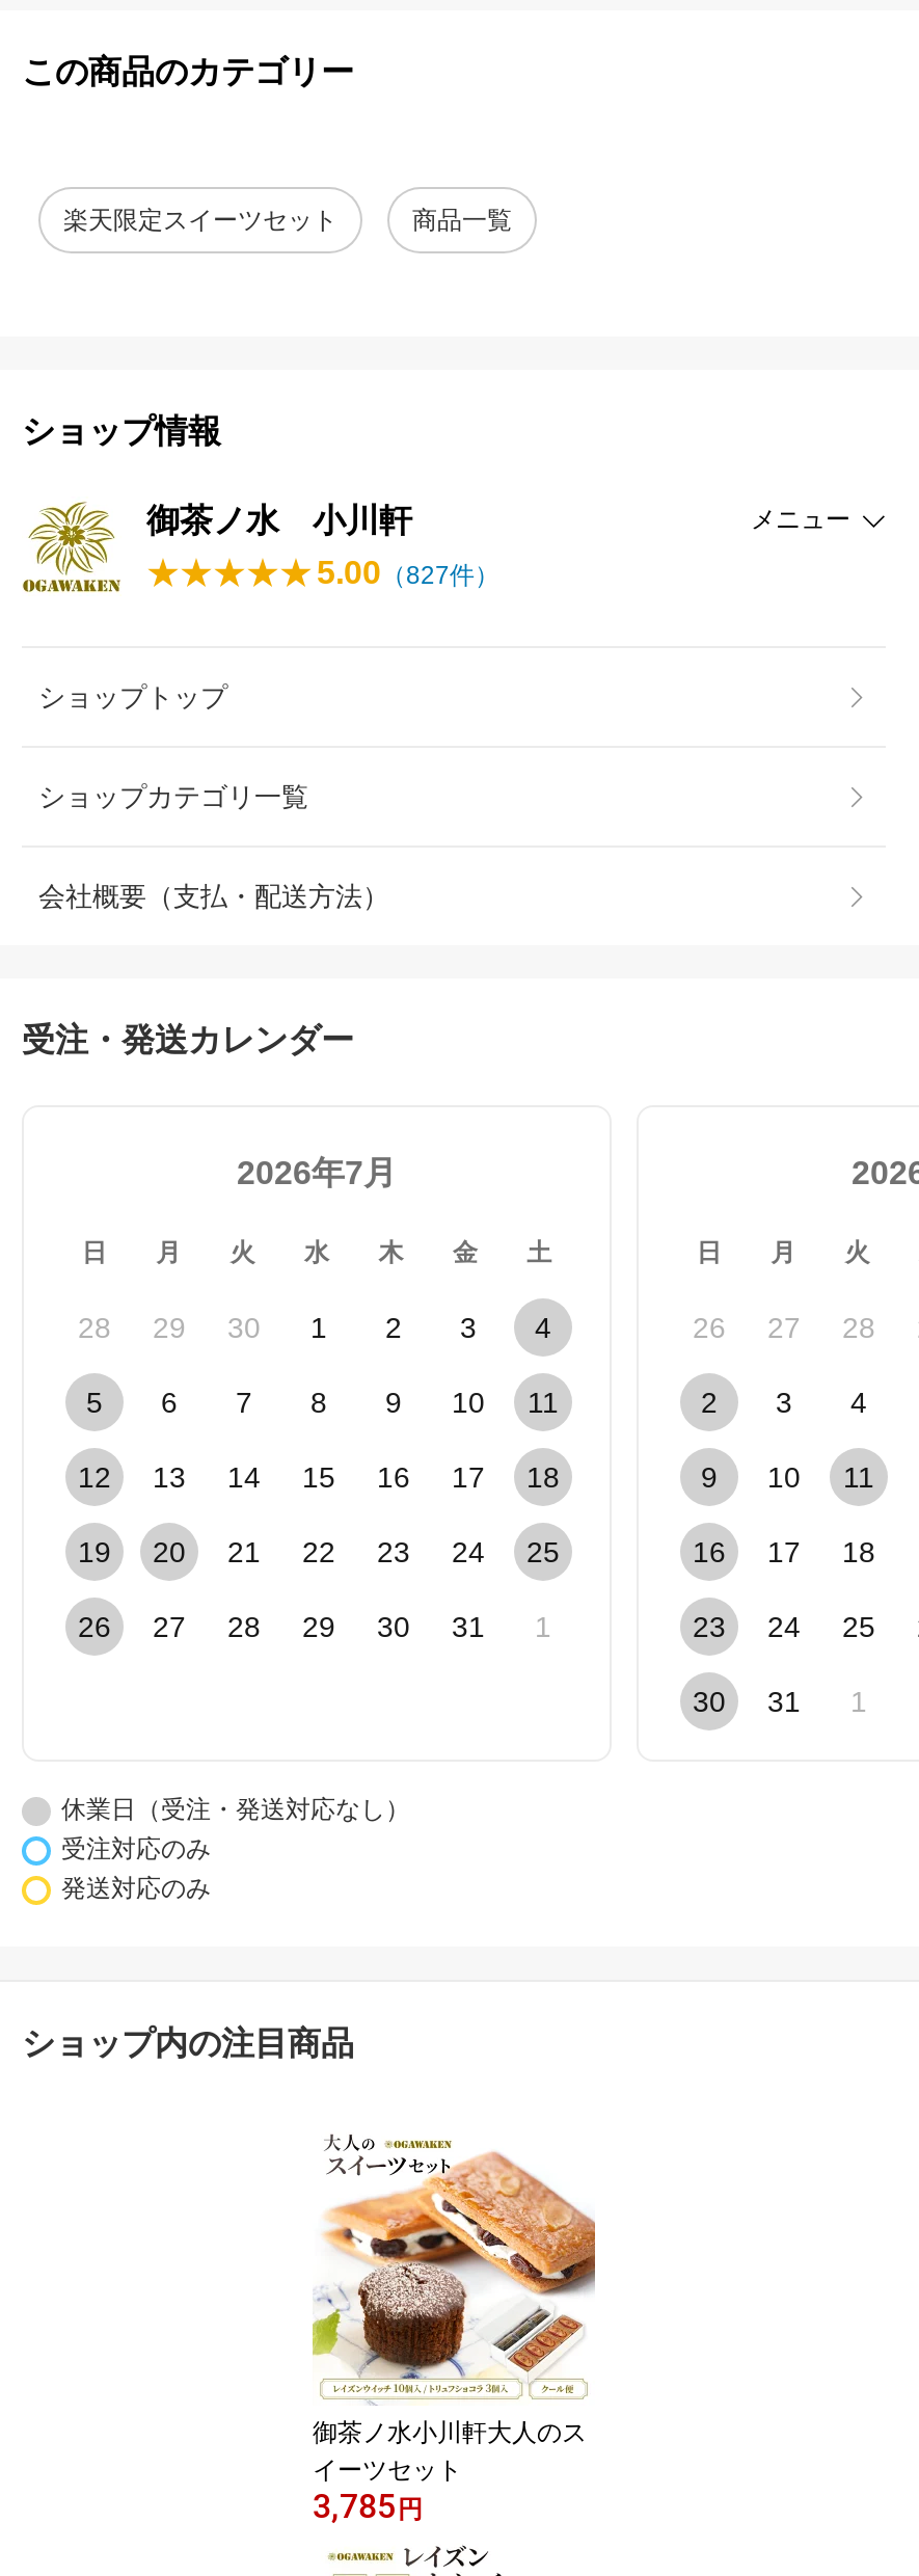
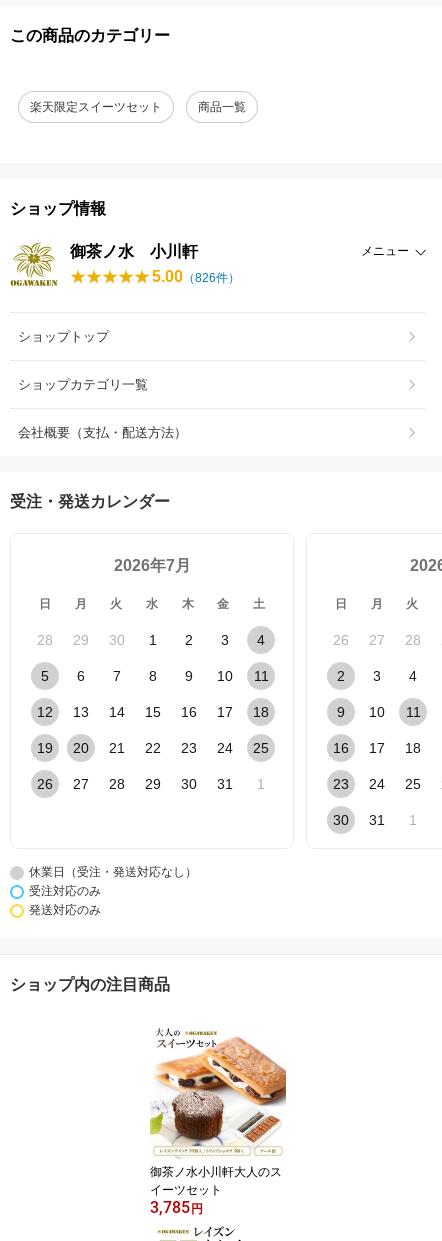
- 5.00（827件）
+ 5.00（826件）
